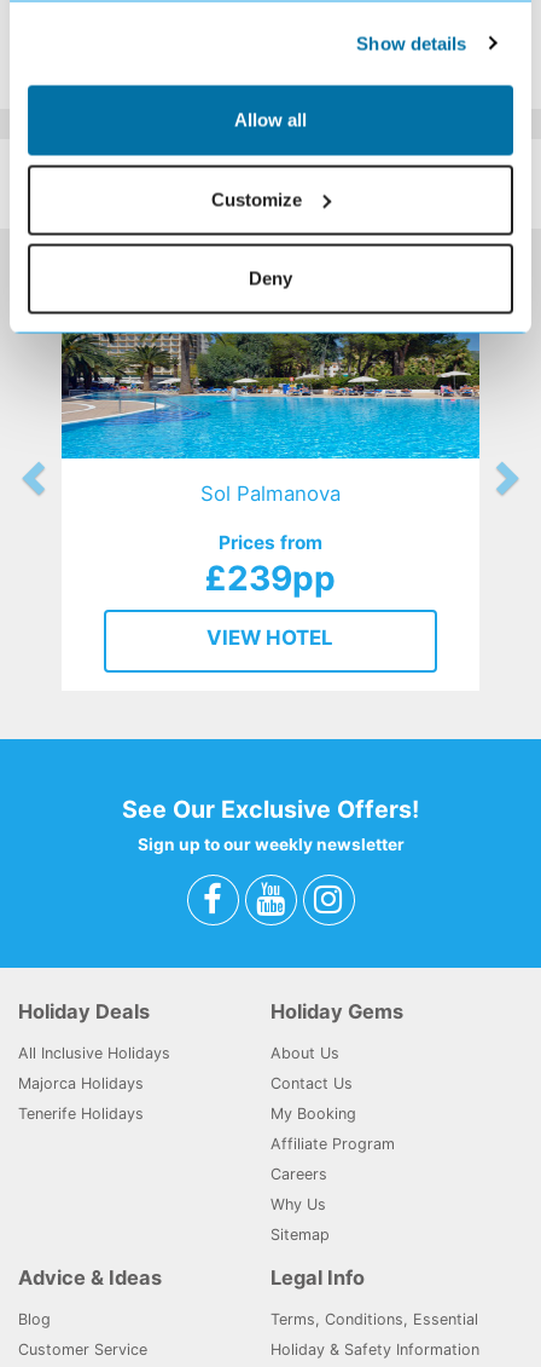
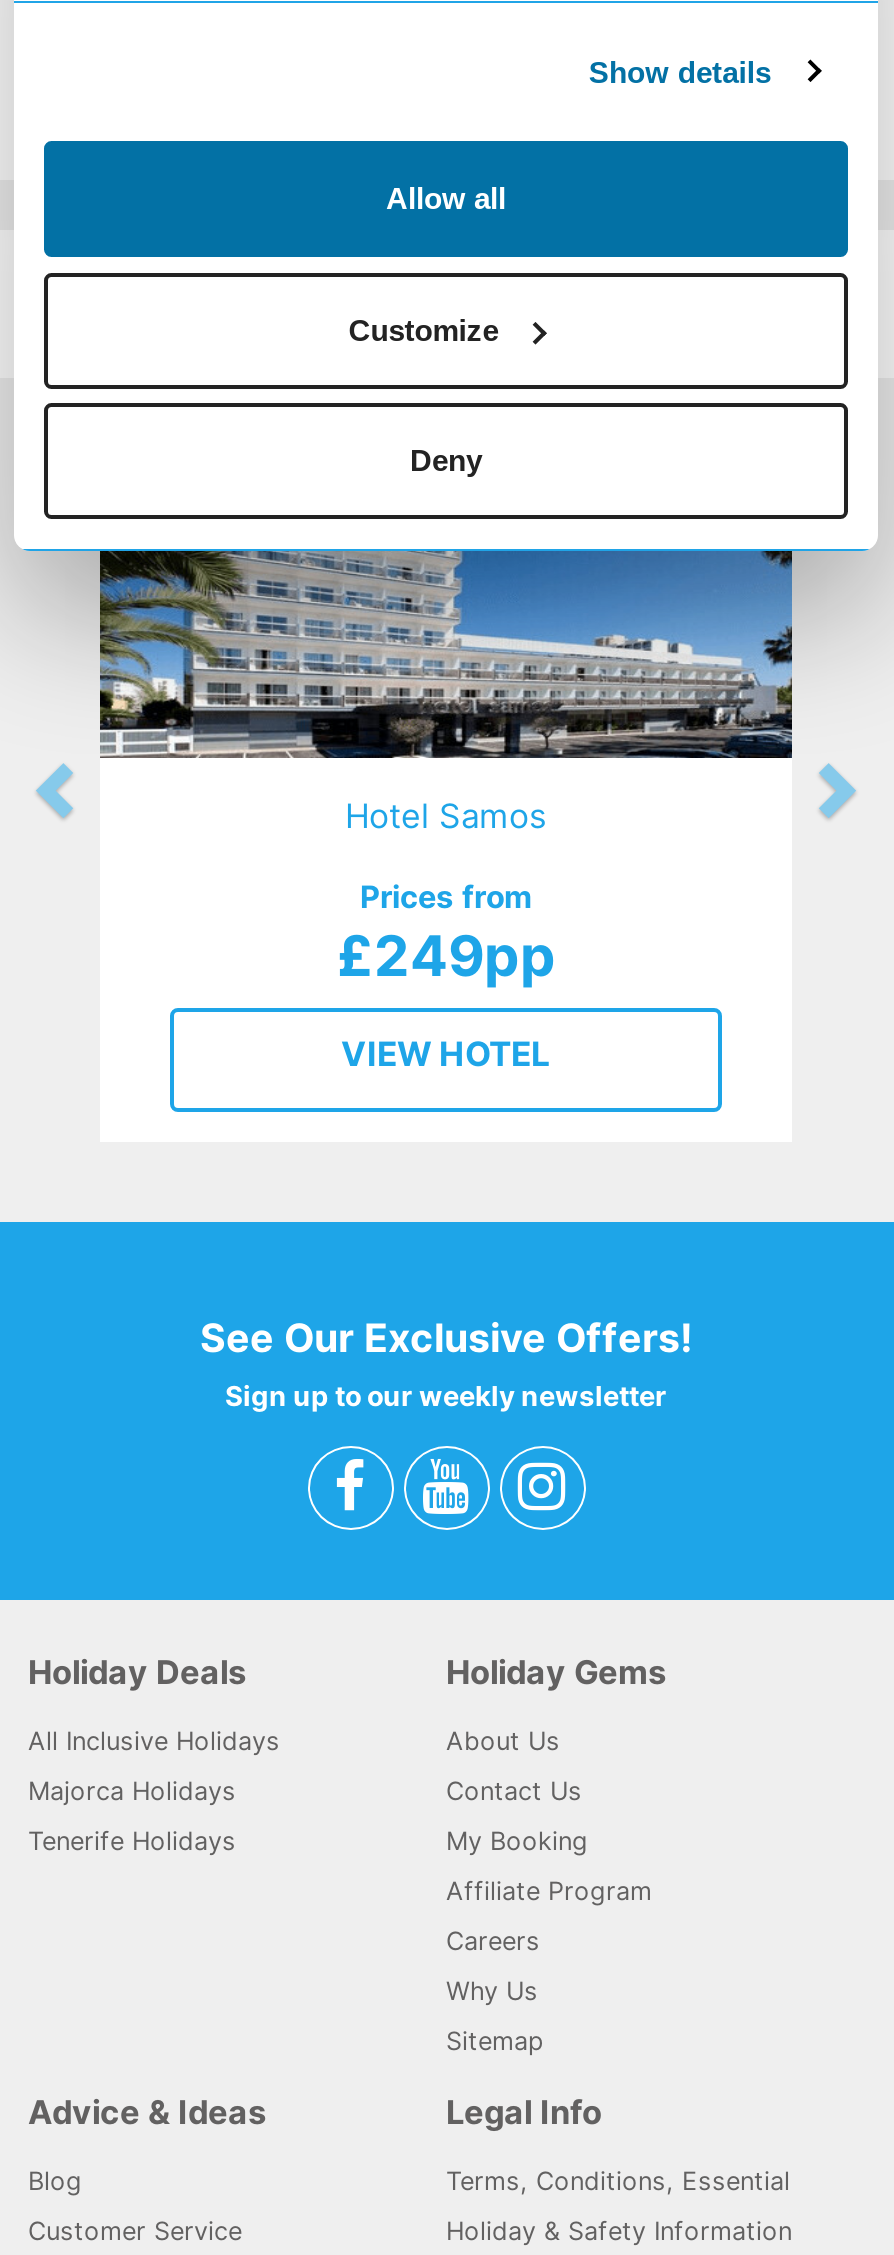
- [image]
- Sol Palmanova
+ [image]
+ Hotel Samos

- £239pp
+ £249pp
